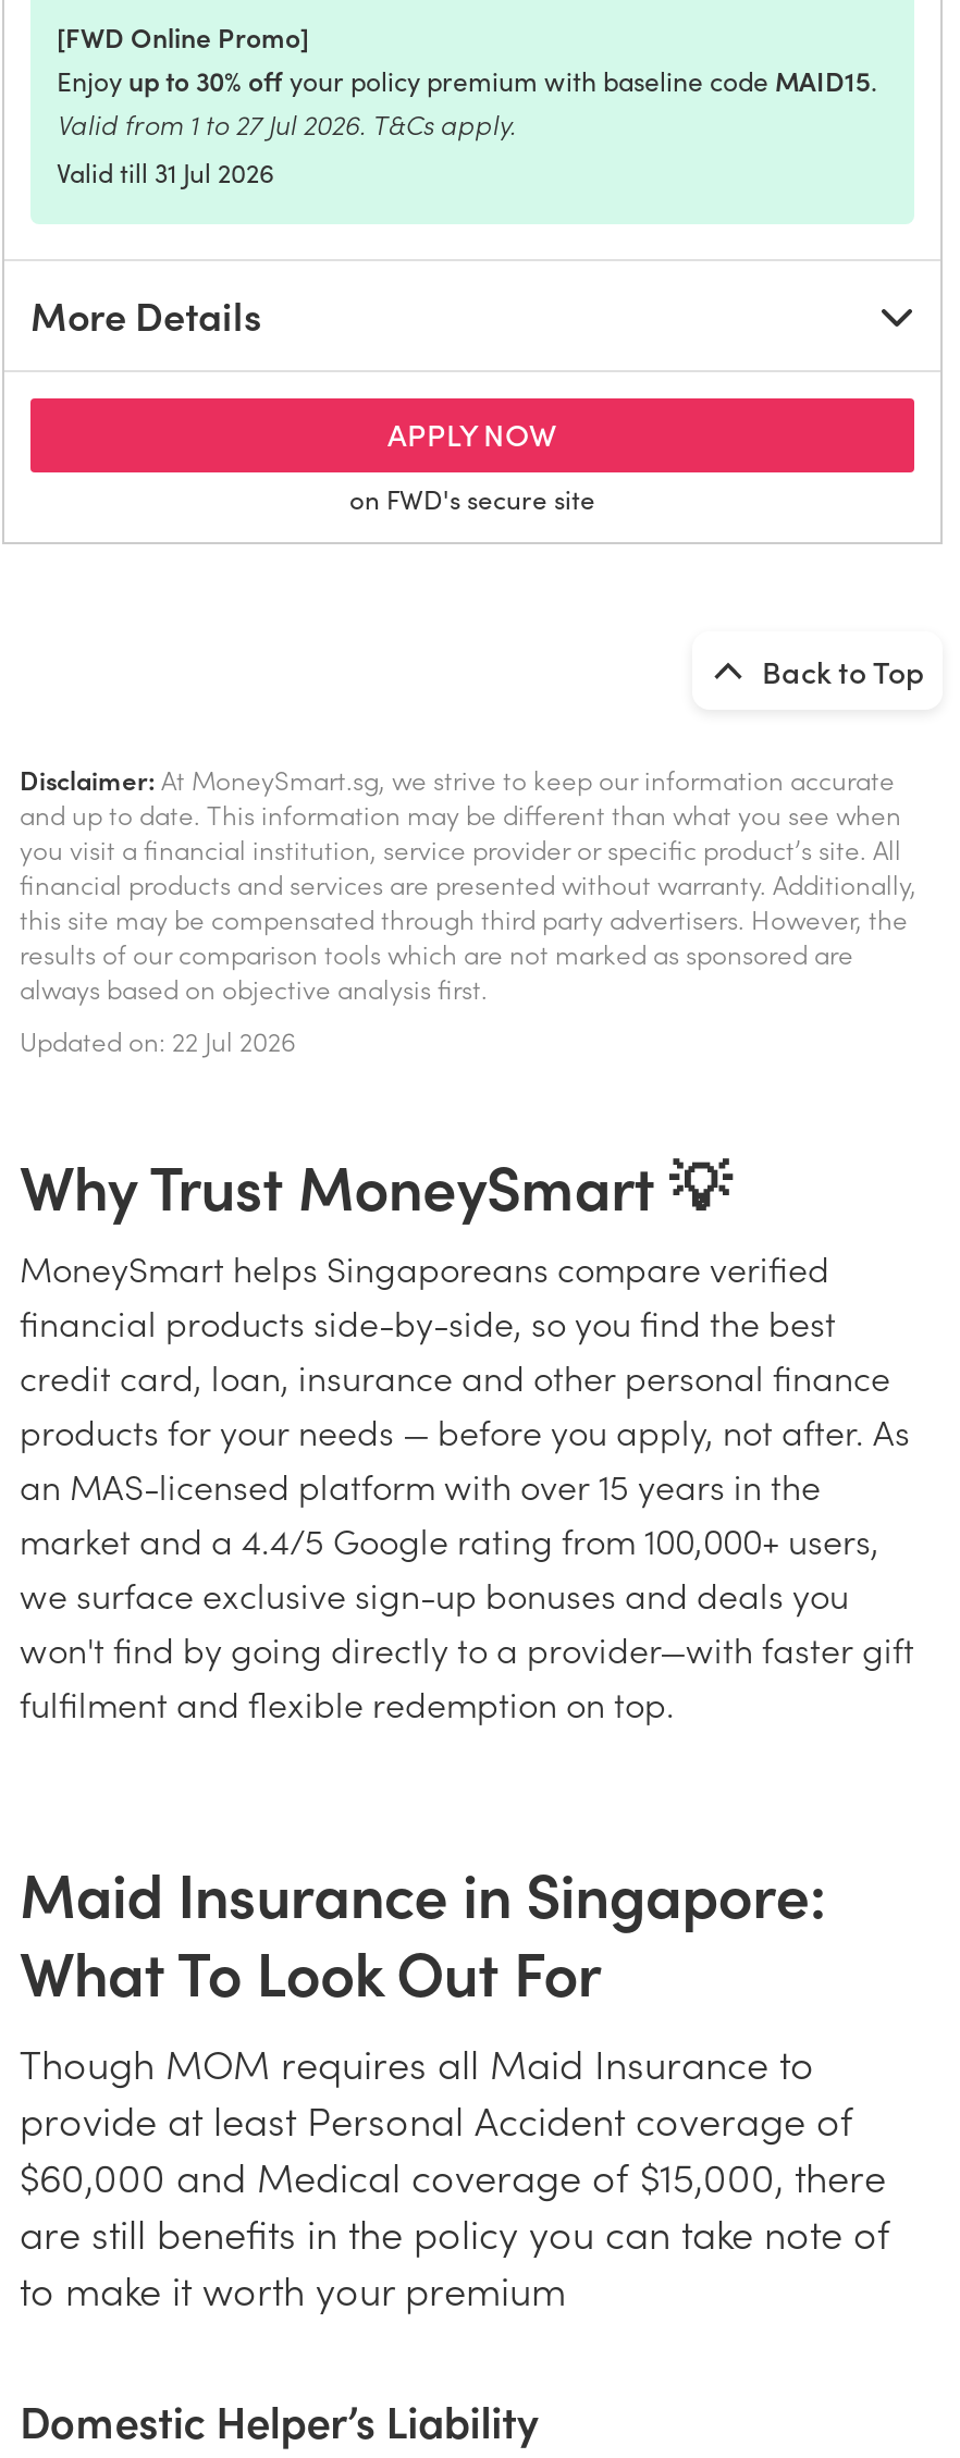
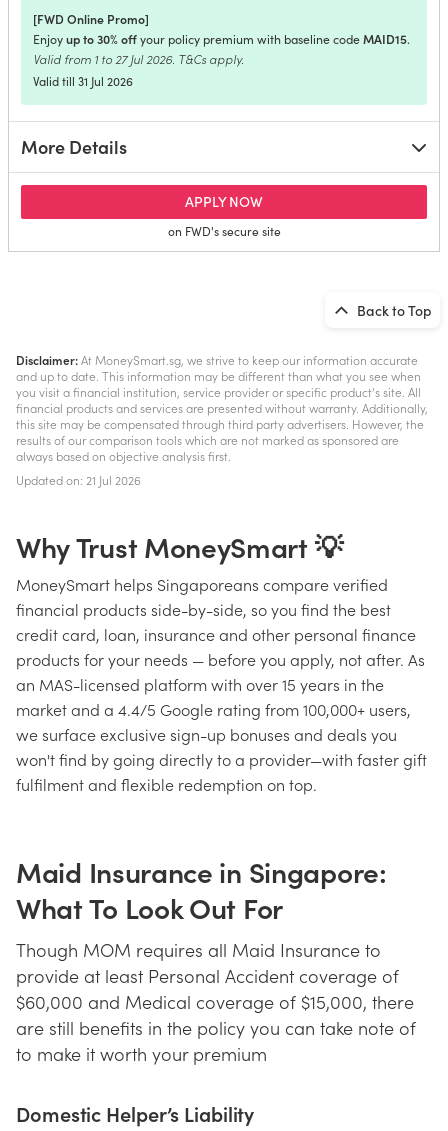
- Updated on: 22 Jul 2026
+ Updated on: 21 Jul 2026
